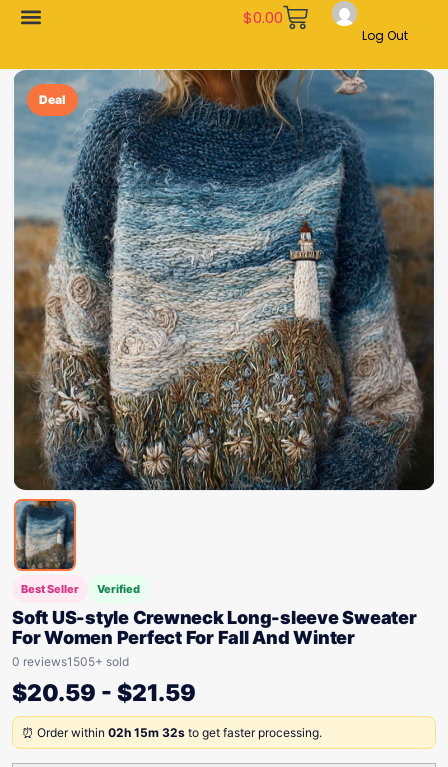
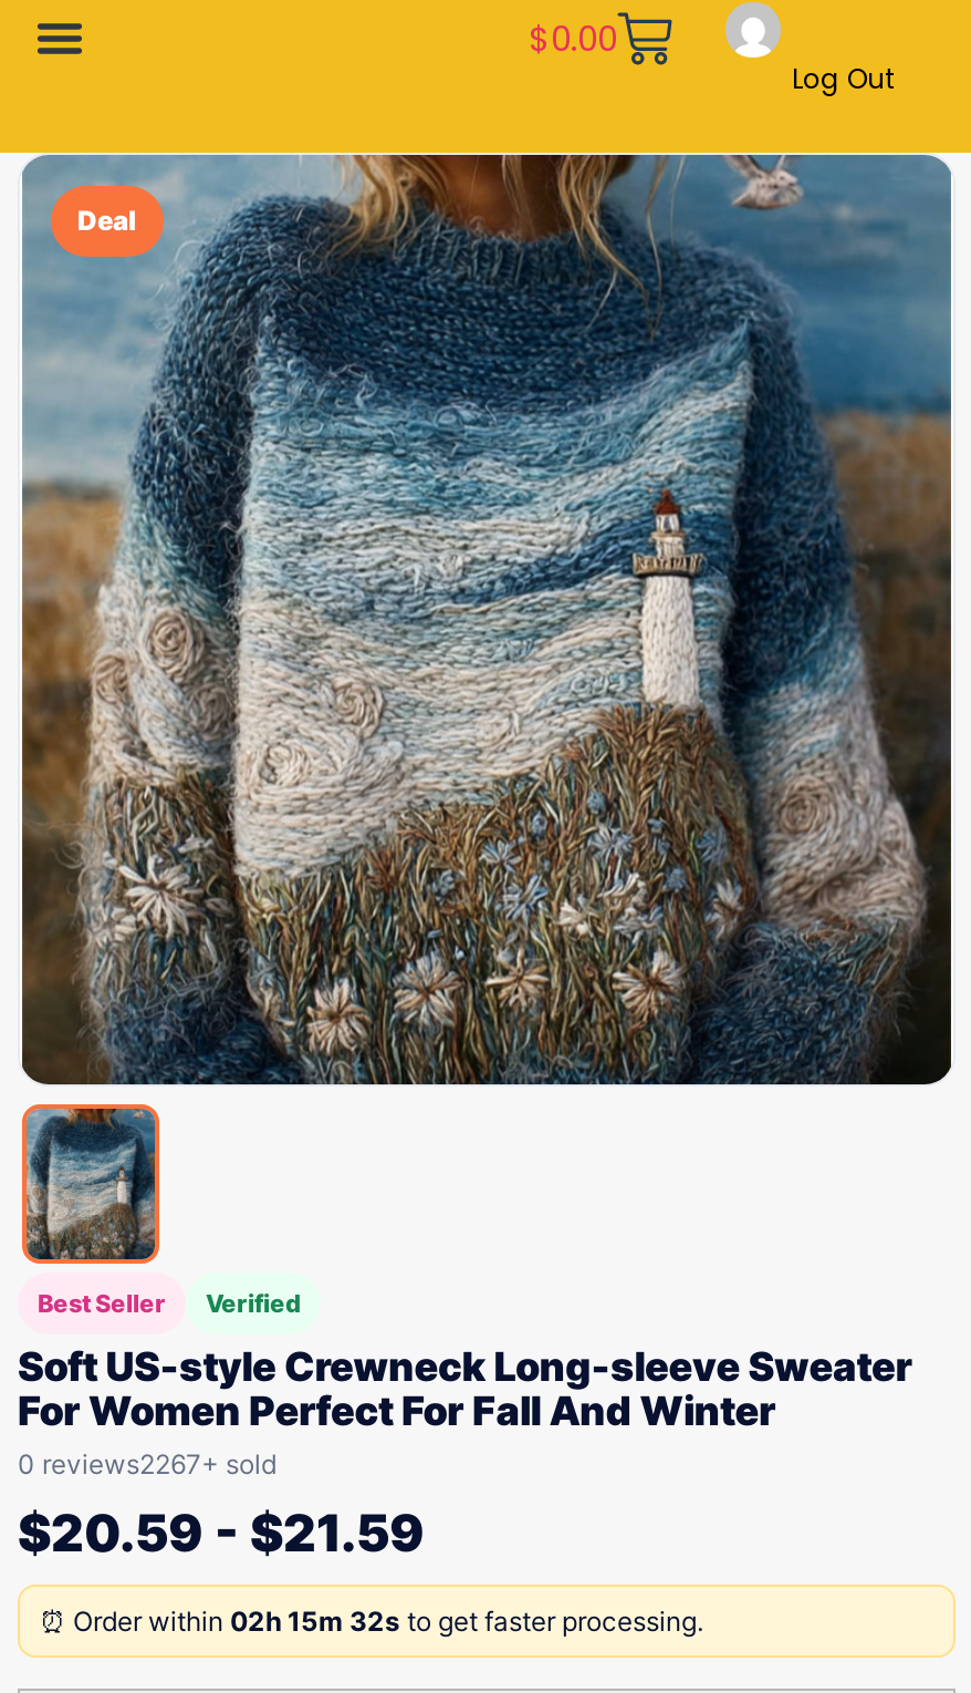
- 0 reviews1505+ sold
+ 0 reviews2267+ sold
